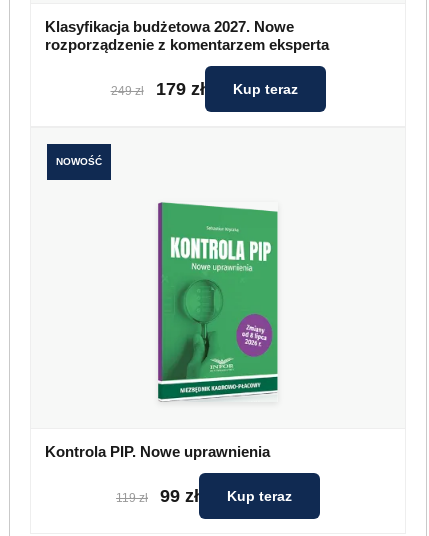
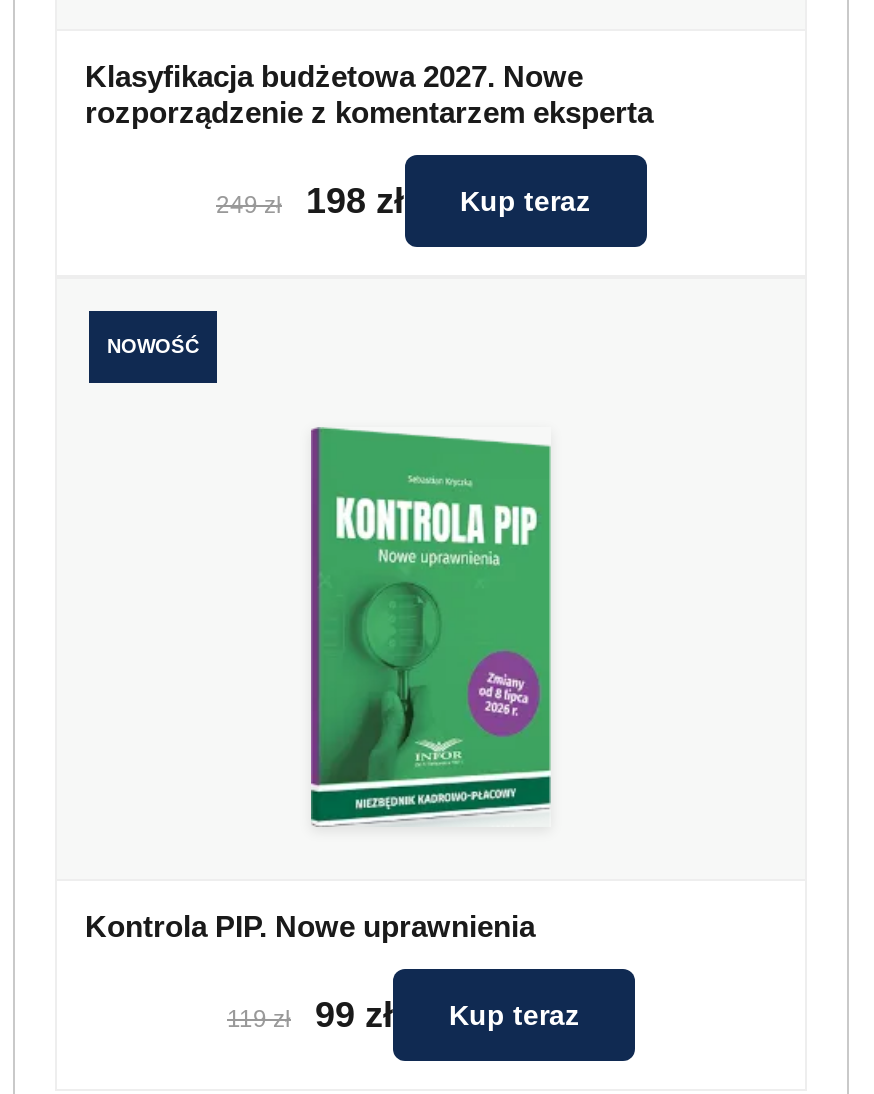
- 179 zł
+ 198 zł
